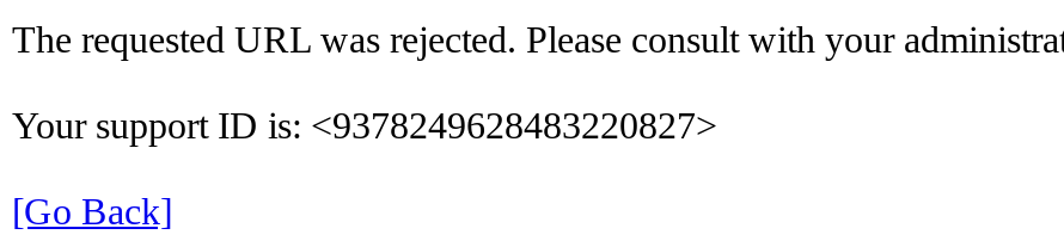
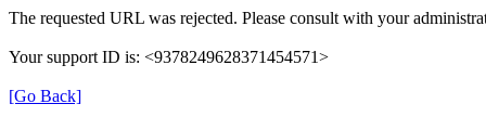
- Your support ID is: <9378249628483220827>
+ Your support ID is: <9378249628371454571>
